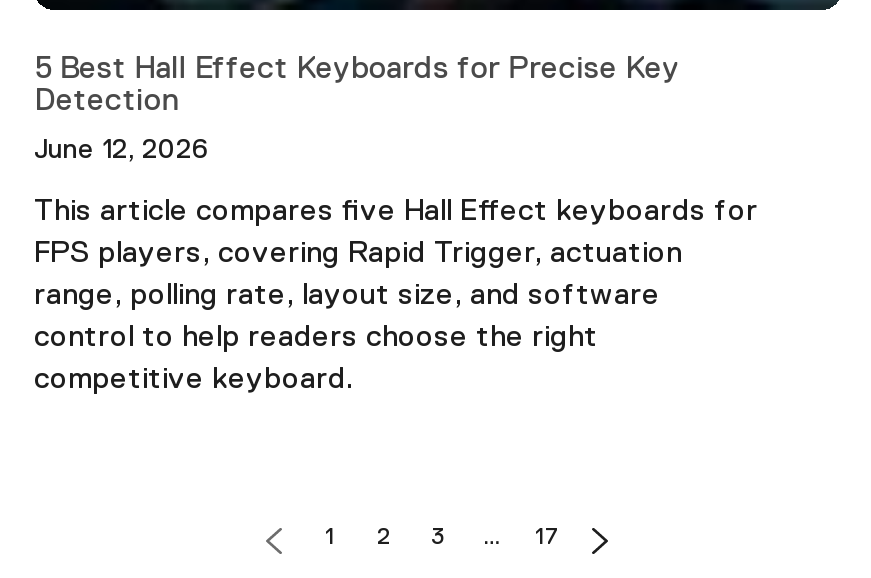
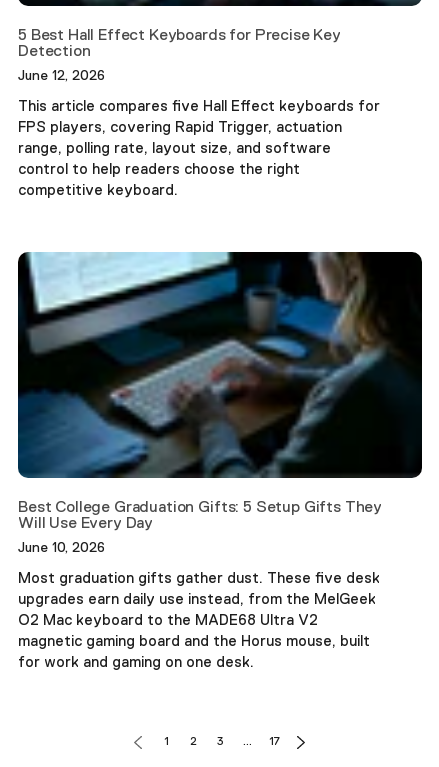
+ [image]
+ Best College Graduation Gifts: 5 Setup Gifts They
+ Will Use Every Day
+ June 10, 2026
+ Most graduation gifts gather dust. These five desk
+ upgrades earn daily use instead, from the MelGeek
+ O2 Mac keyboard to the MADE68 Ultra V2
+ magnetic gaming board and the Horus mouse, built
+ for work and gaming on one desk.
